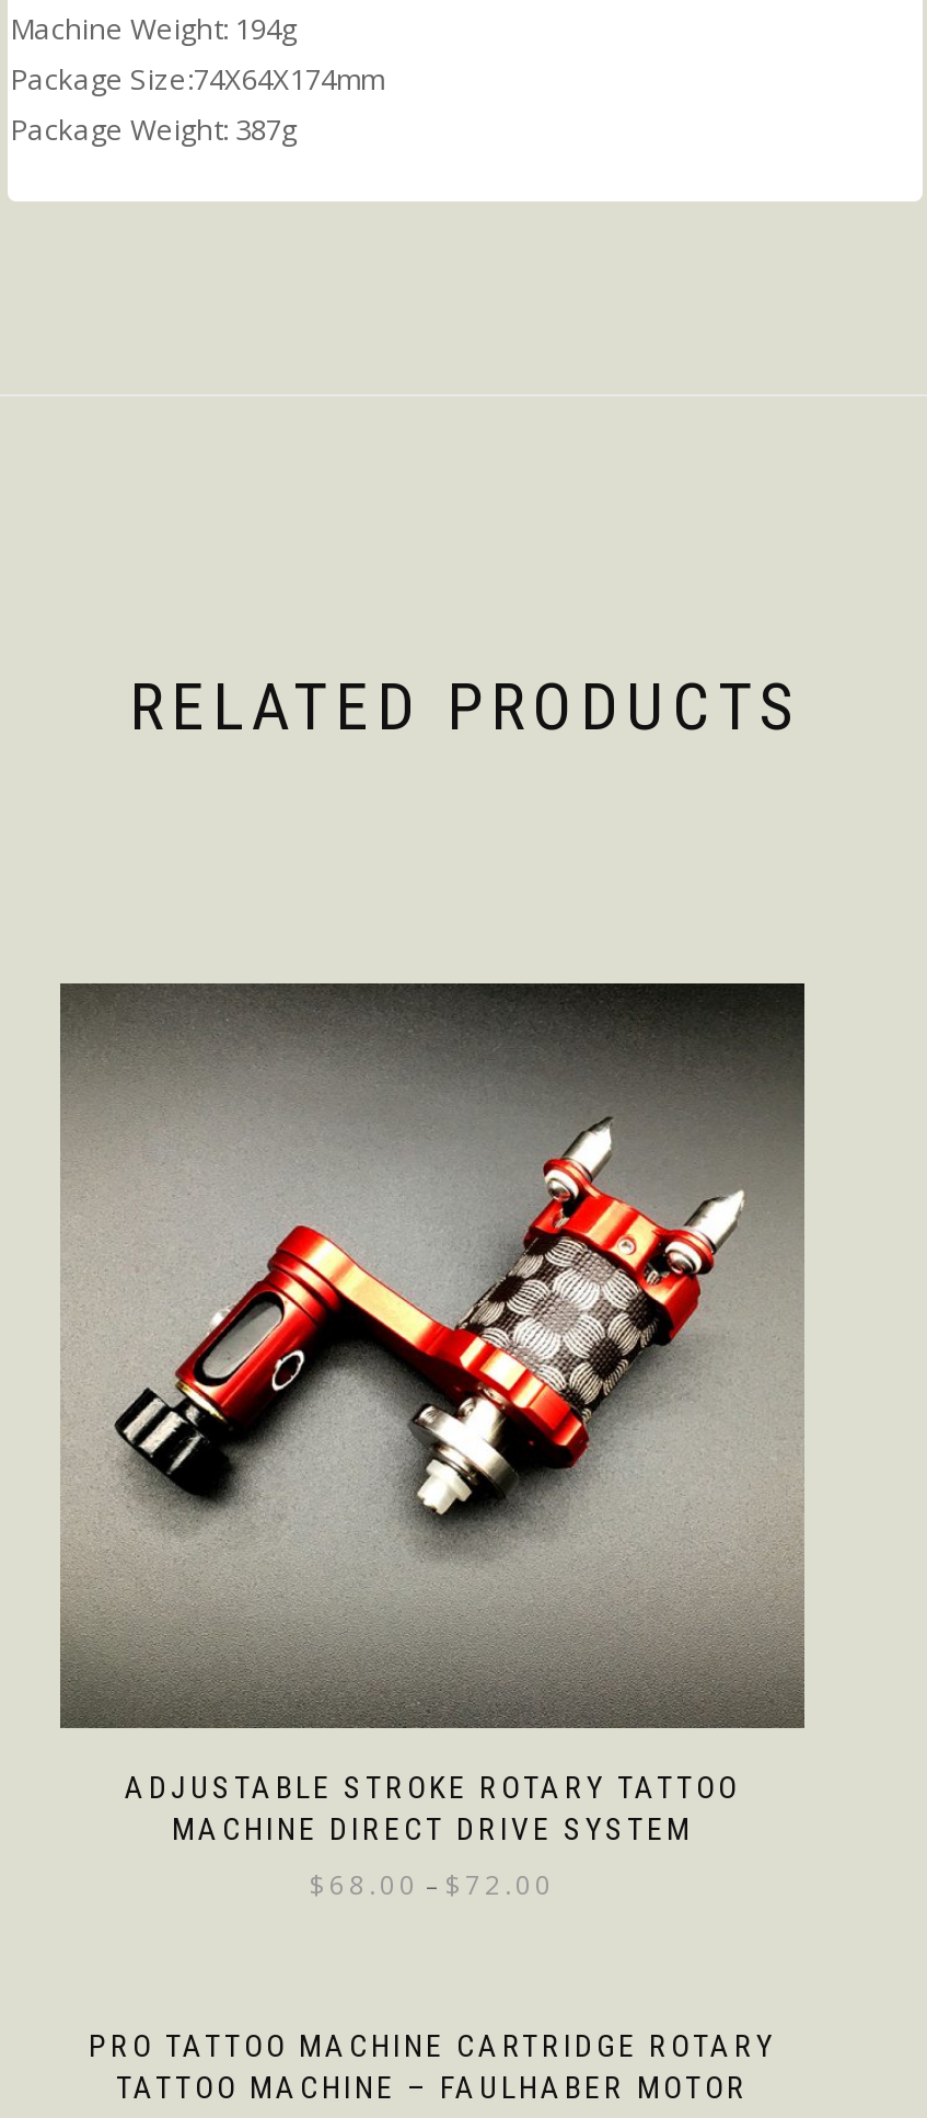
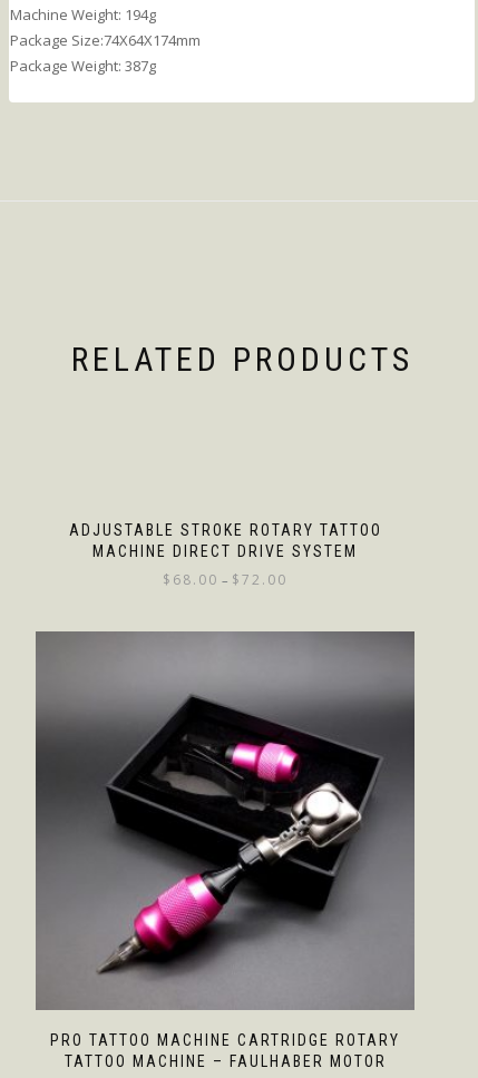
- [image]
+ [image]

moved up: ADJUSTABLE STROKE ROTARY TATTOO | MACHINE DIRECT DRIVE SYSTEM | $68.00 – $72.00
